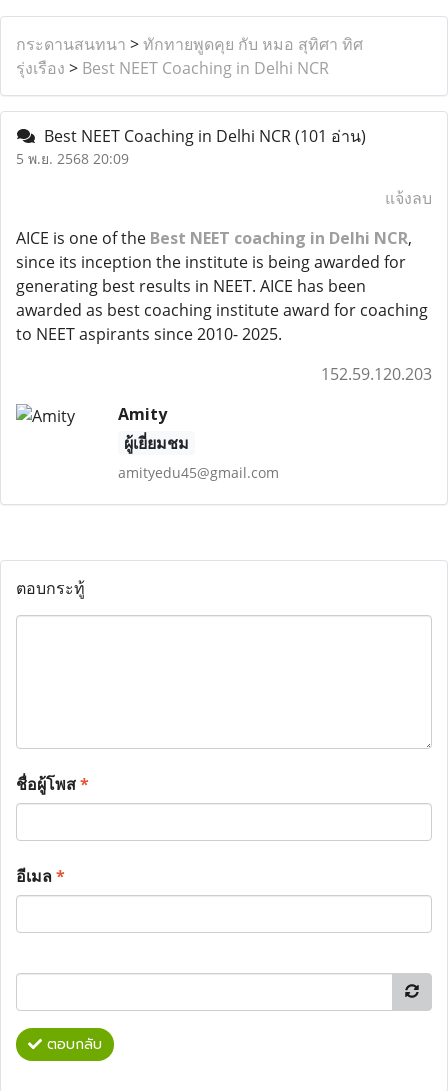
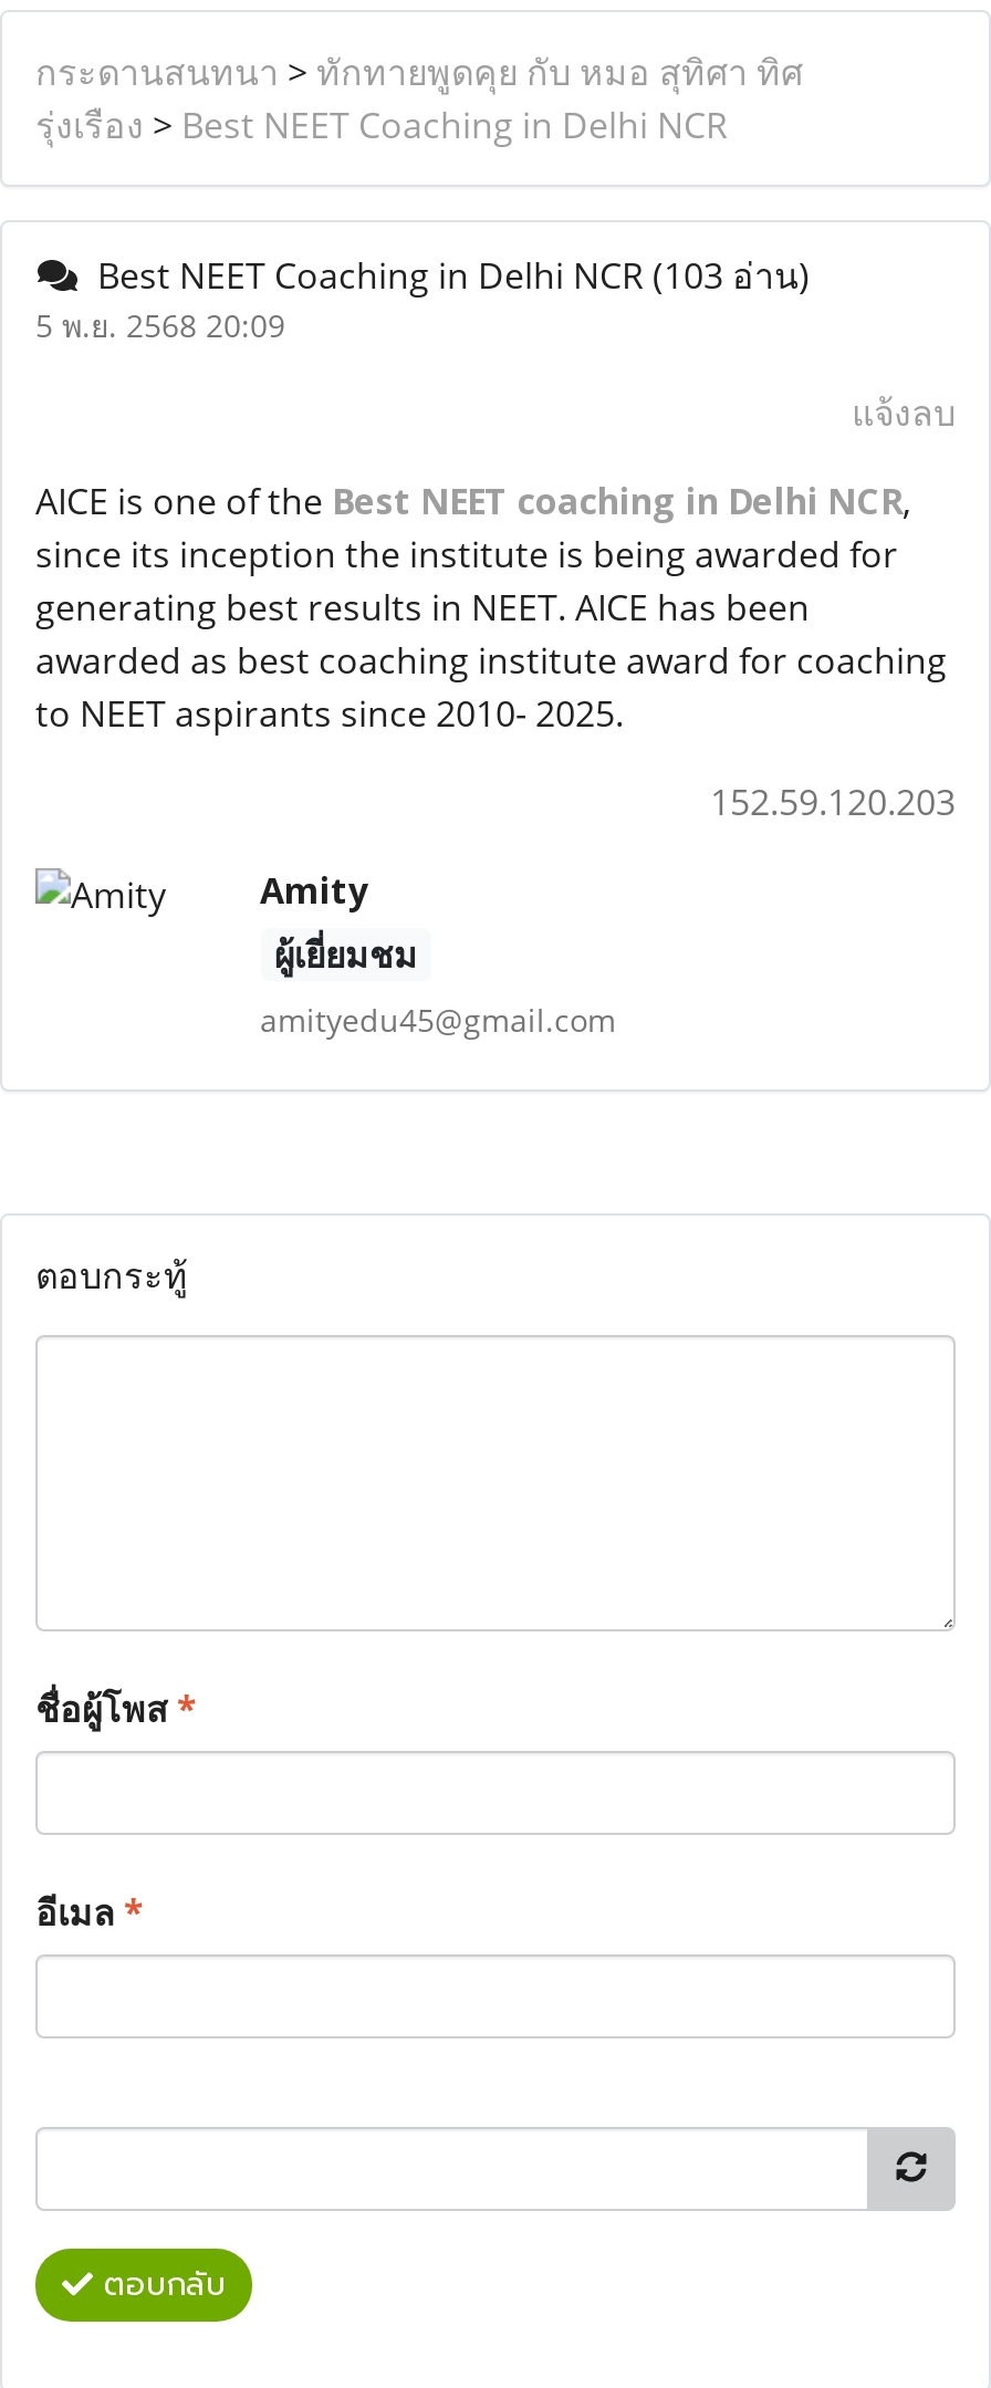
- Best NEET Coaching in Delhi NCR (101 อ่าน)
+ Best NEET Coaching in Delhi NCR (103 อ่าน)
